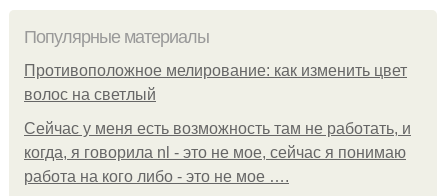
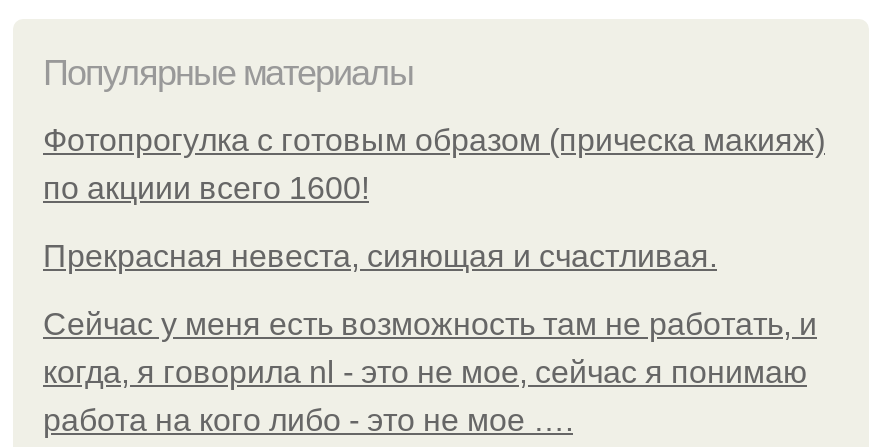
- Противоположное мелирование: как изменить цвет
- волос на светлый
+ Фотопрогулка с готовым образом (прическа макияж)
+ по акциии всего 1600!
+ Прекрасная невеста, сияющая и счастливая.
